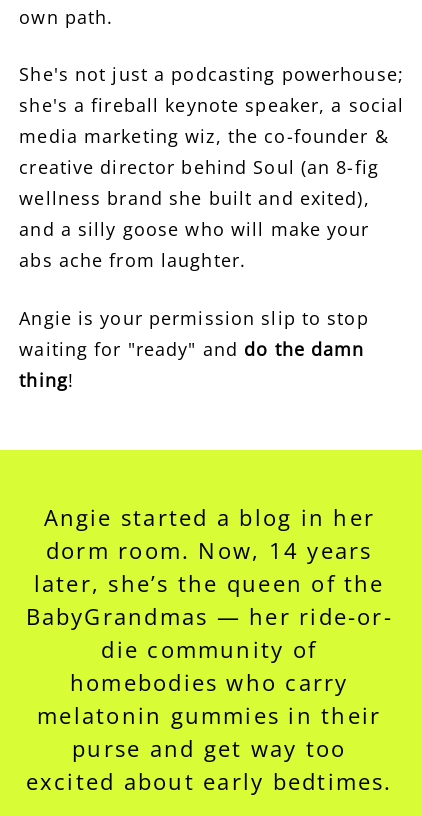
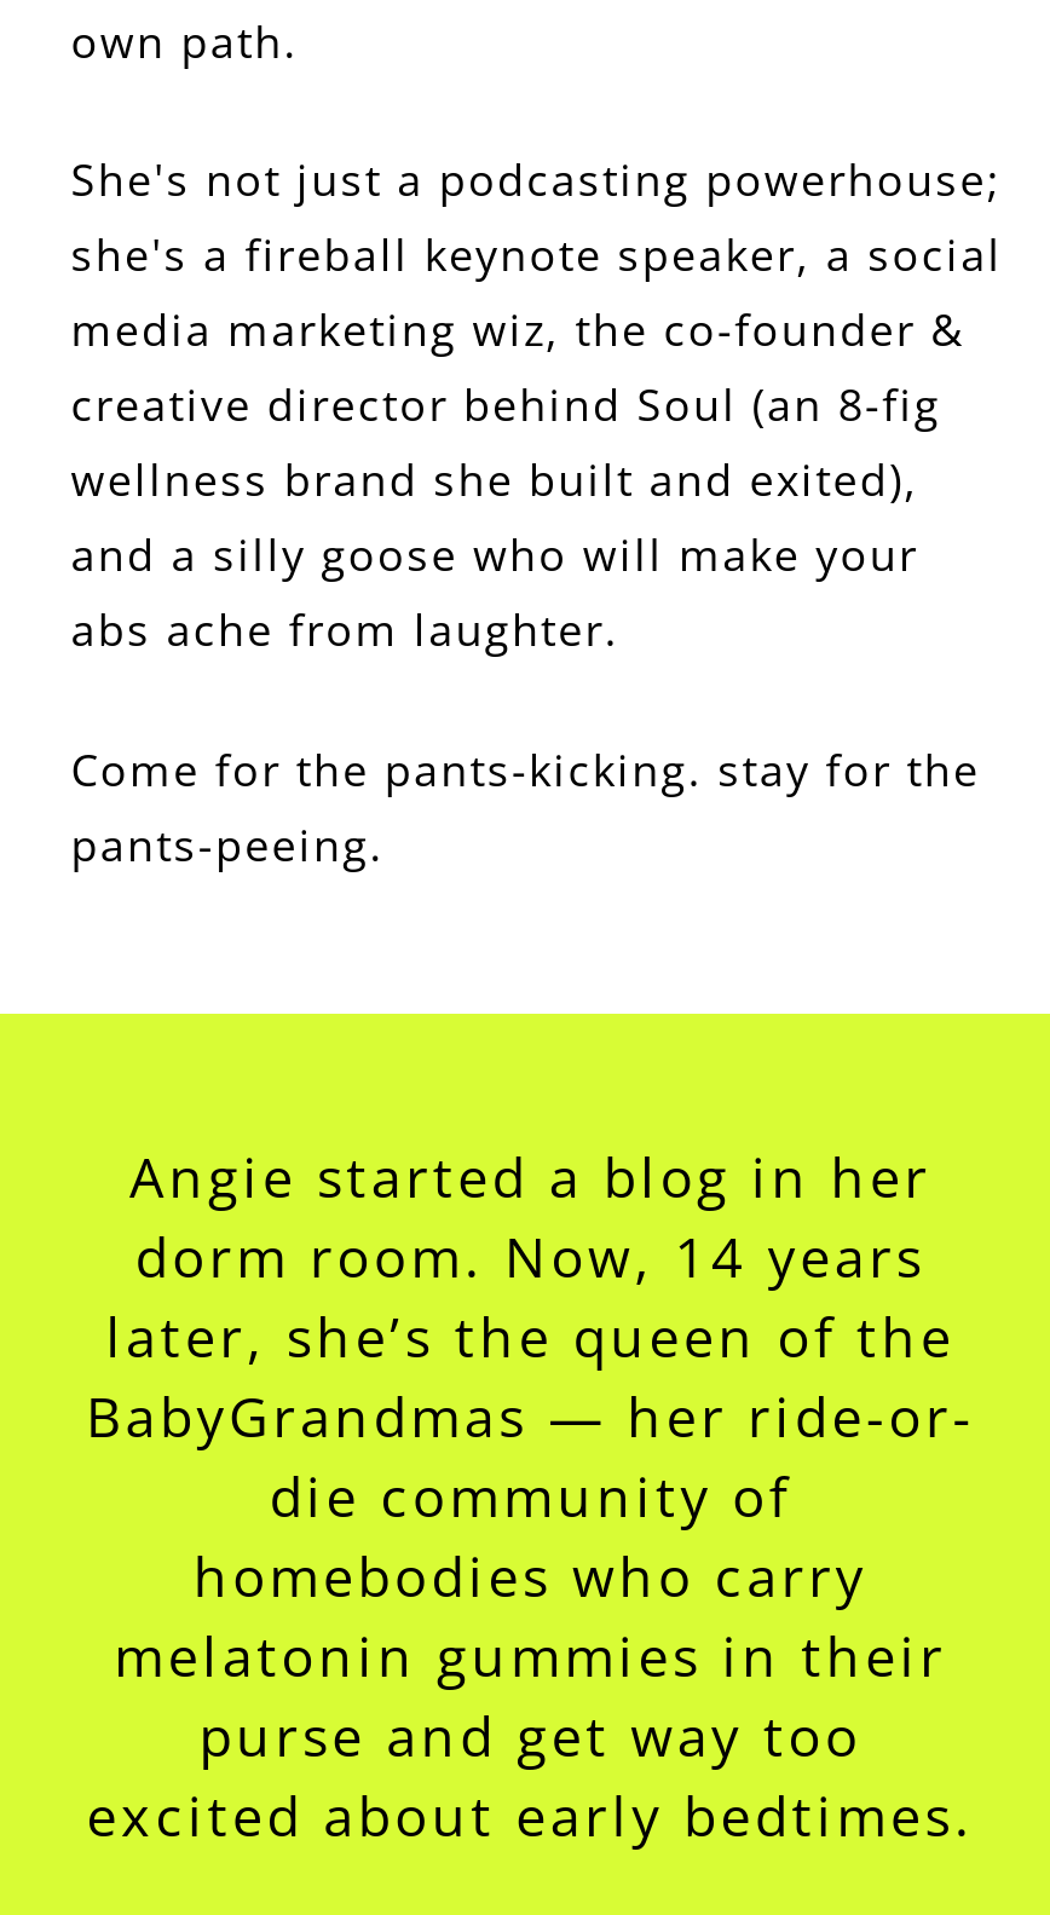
- Angie is your permission slip to stop
- waiting for "ready" and do the damn
- thing!
+ Come for the pants-kicking. stay for the
+ pants-peeing.
